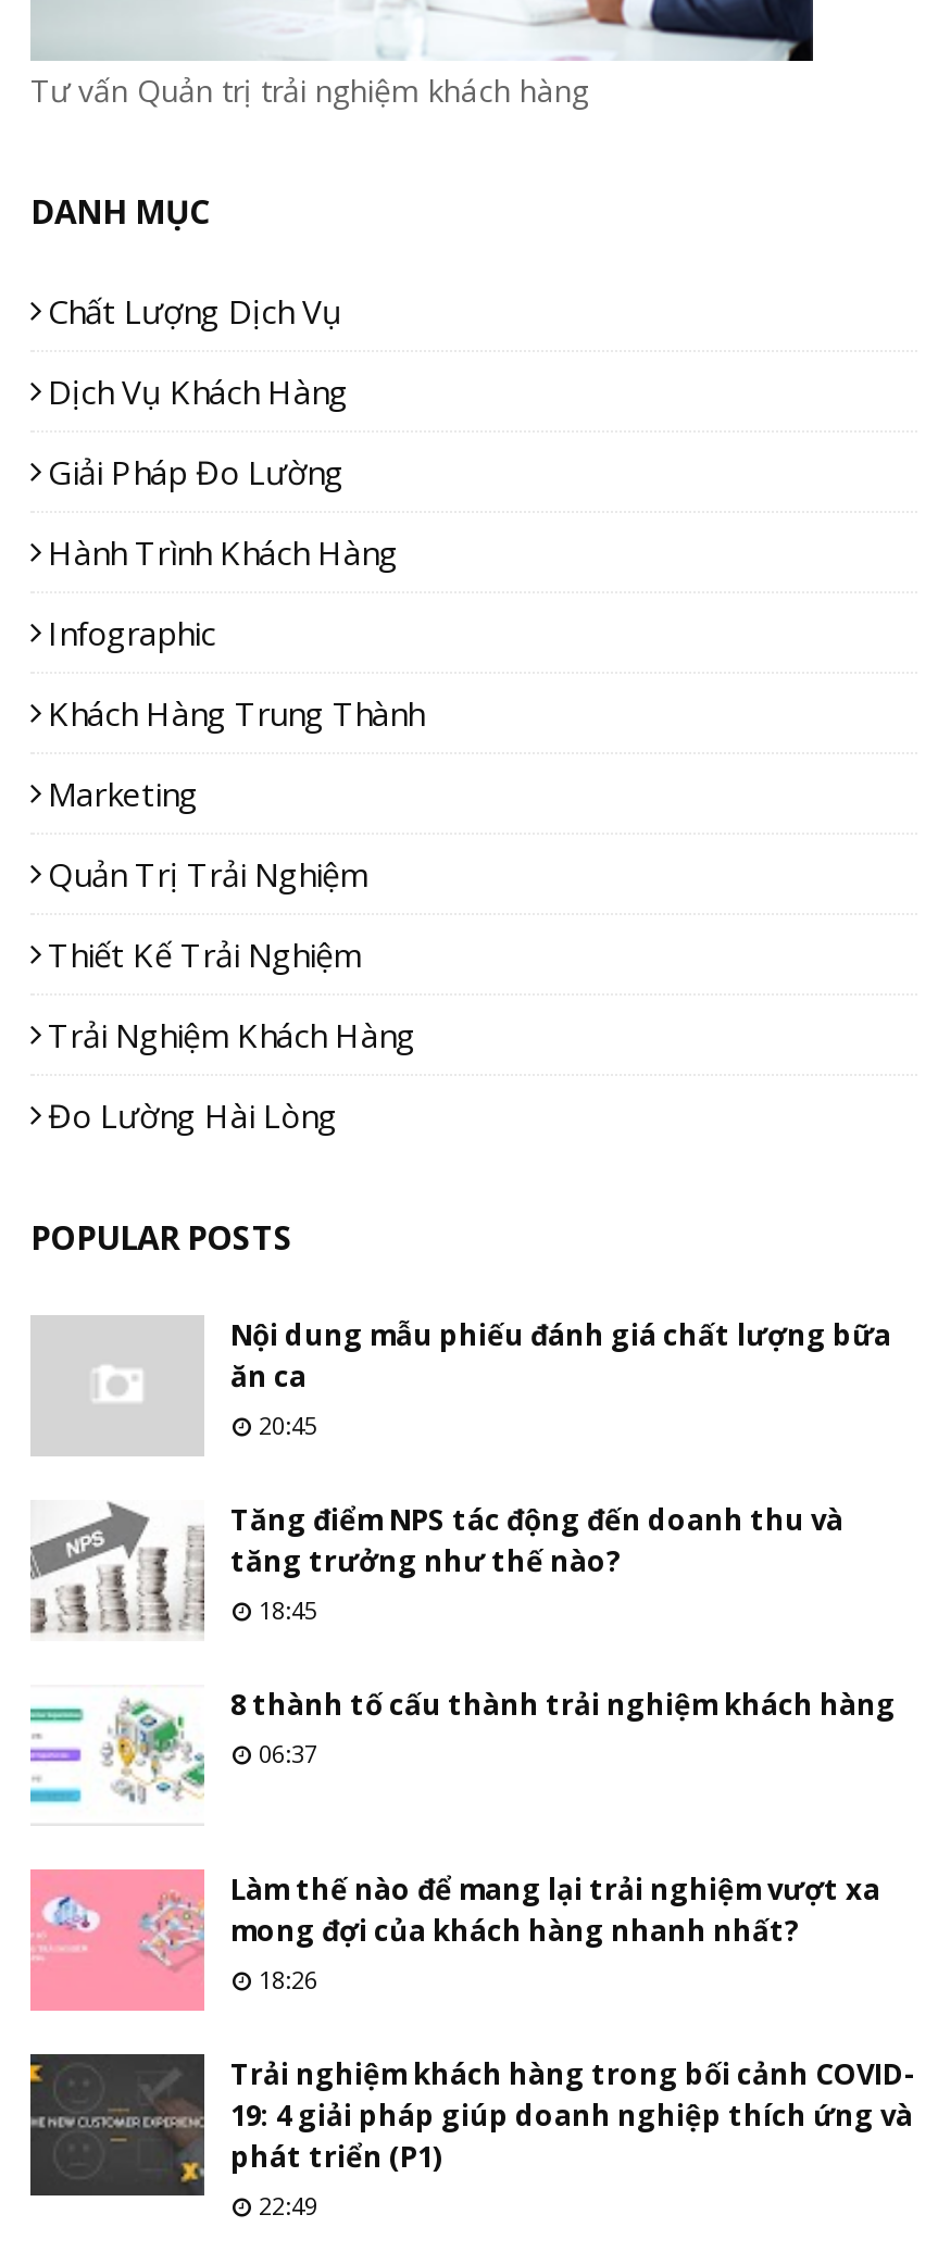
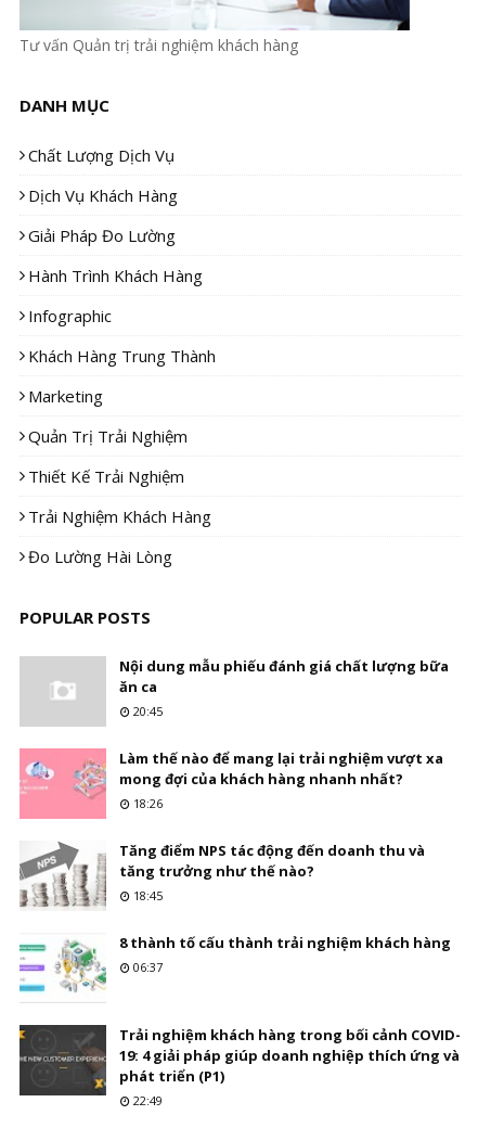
moved down: [image] | Tăng điểm NPS tác động đến doanh thu và | tăng trưởng như thế nào? | 18:45 | 8 thành tố cấu thành trải nghiệm khách hàng | 06:37

moved up: [image] | Làm thế nào để mang lại trải nghiệm vượt xa | mong đợi của khách hàng nhanh nhất? | 18:26
